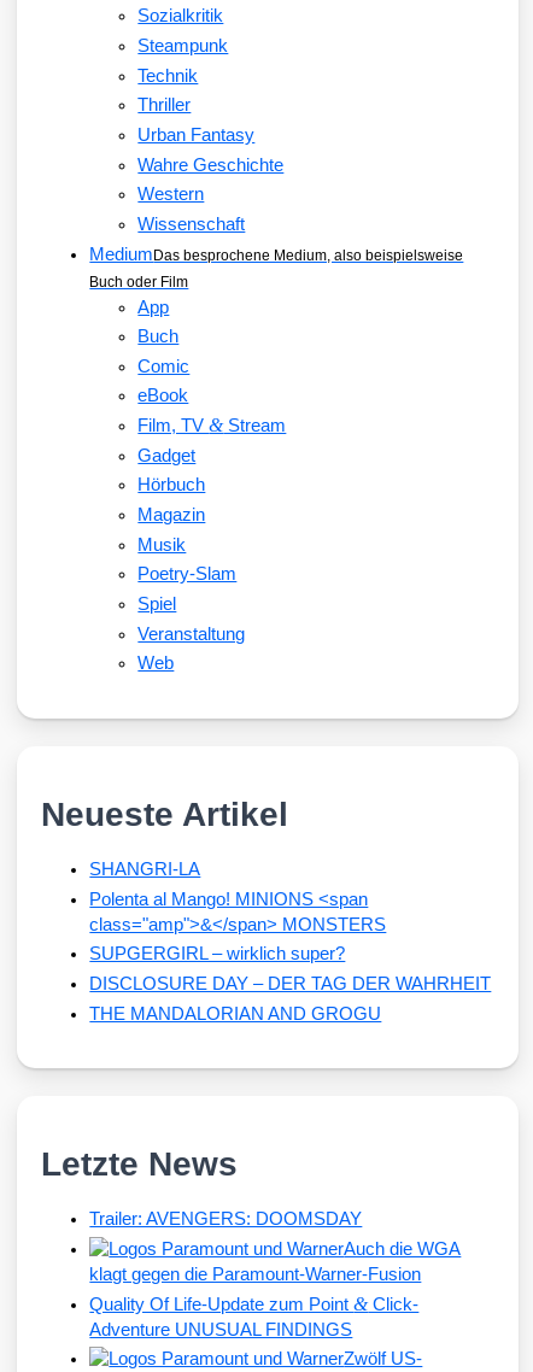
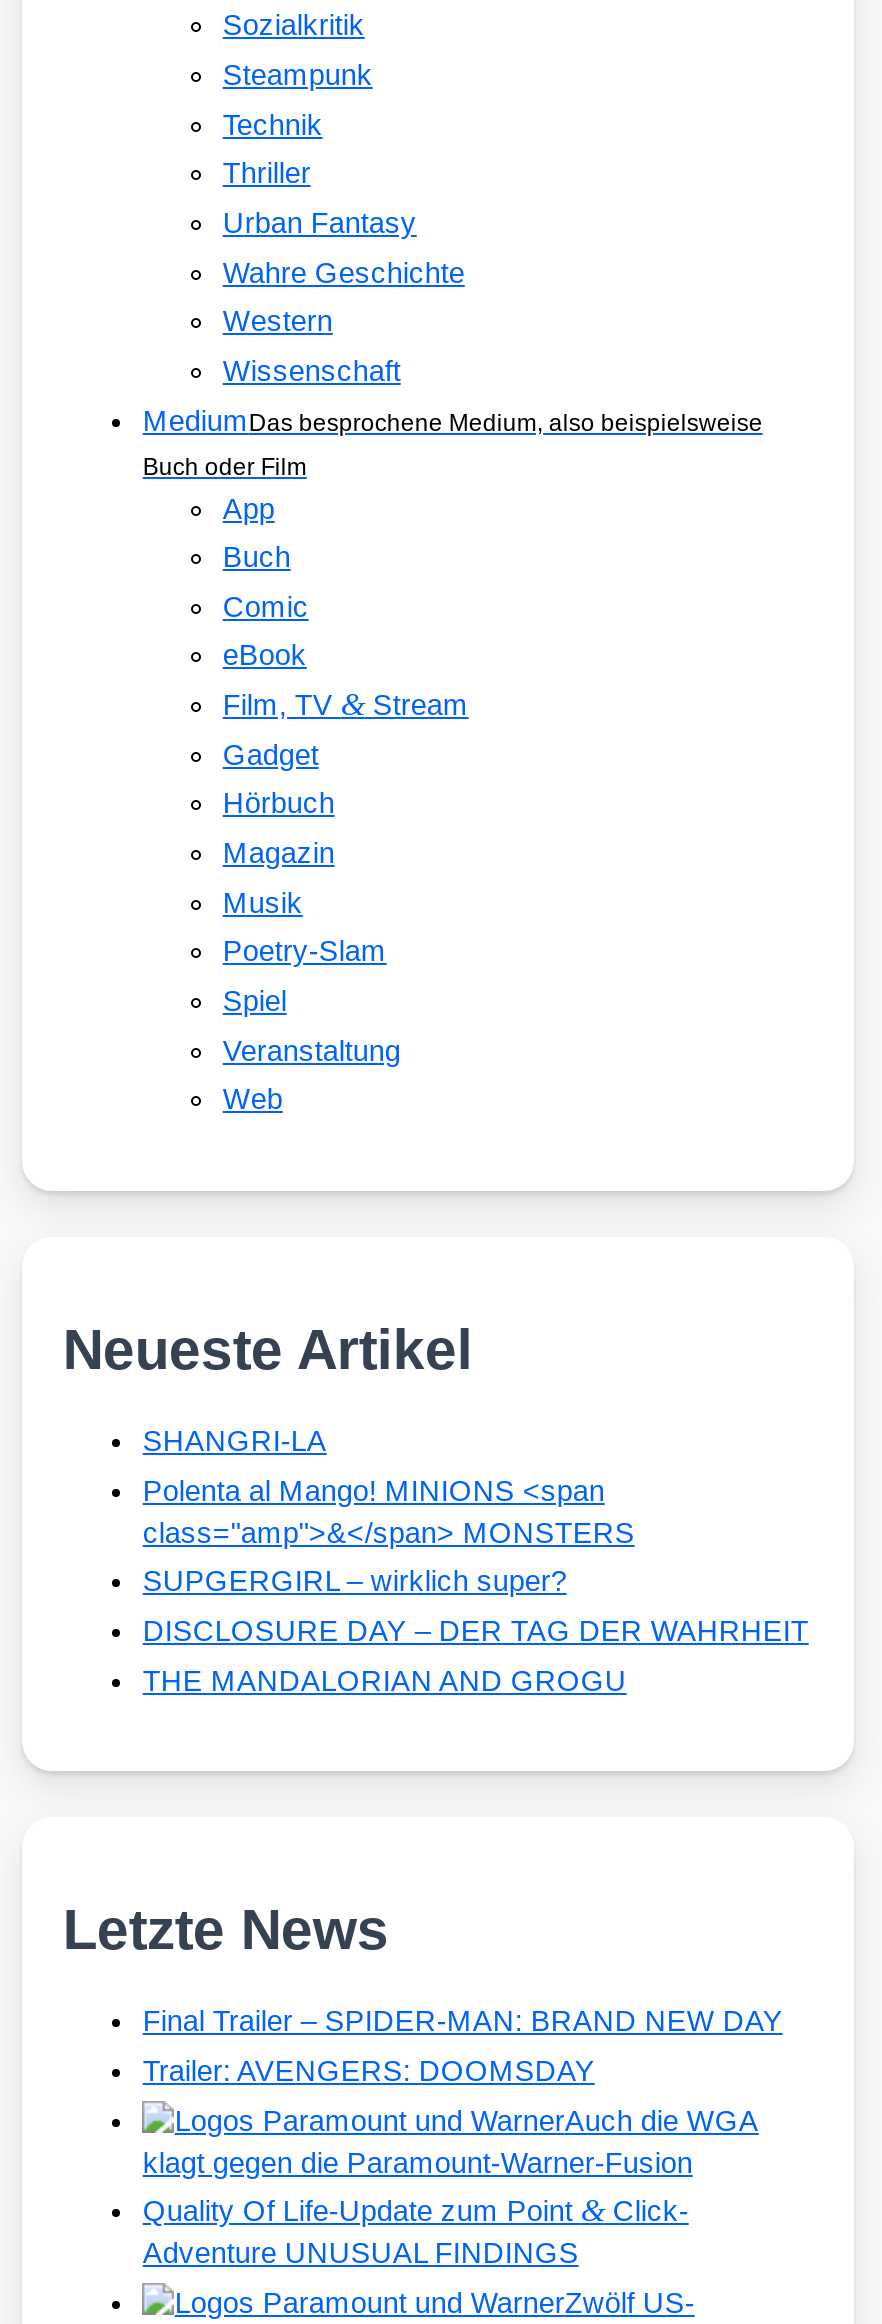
+ Final Trailer – SPIDER-MAN: BRAND NEW DAY
